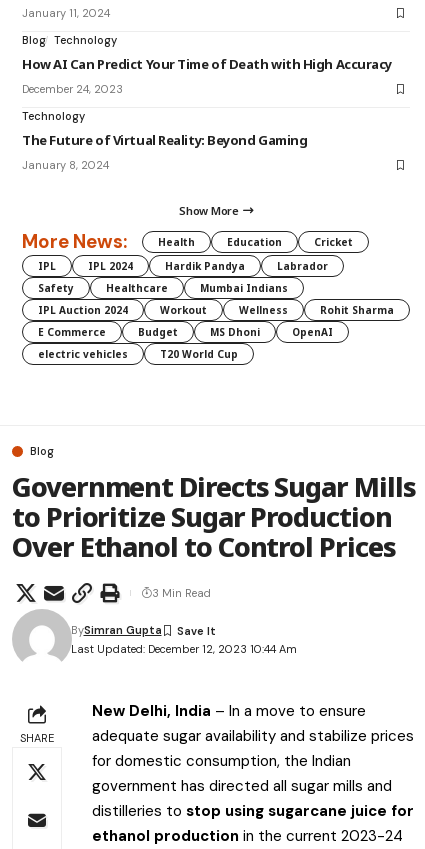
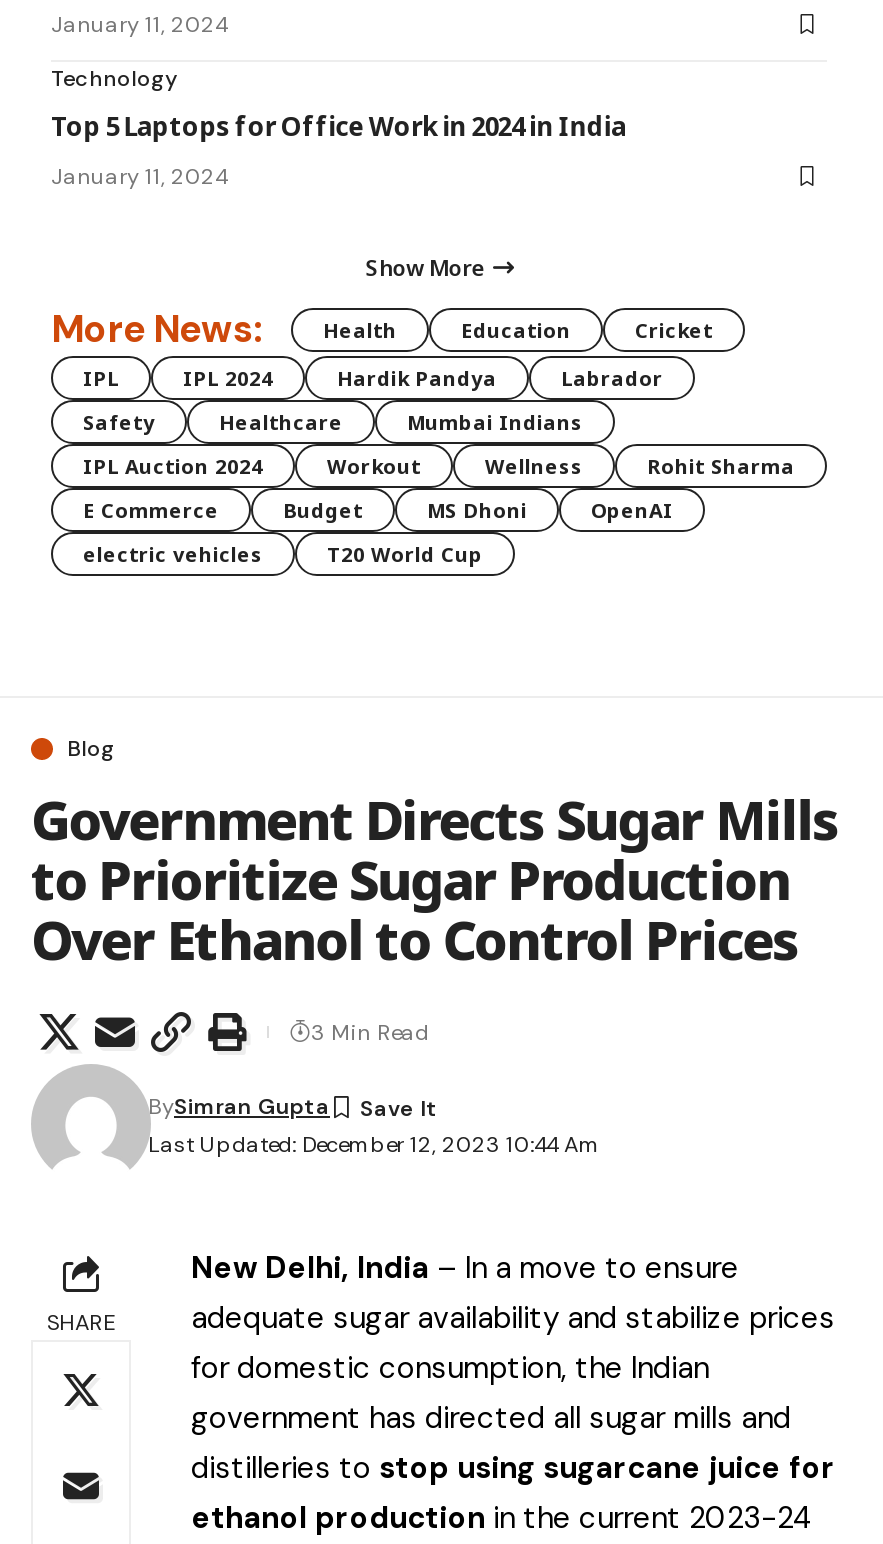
- Blog Technology
- How AI Can Predict Your Time of Death with High Accuracy
- December 24, 2023

- The Future of Virtual Reality: Beyond Gaming
+ Top 5 Laptops for Office Work in 2024 in India

- January 8, 2024
+ January 11, 2024
